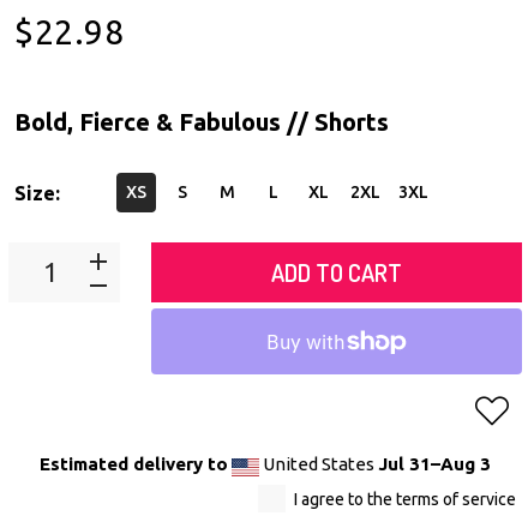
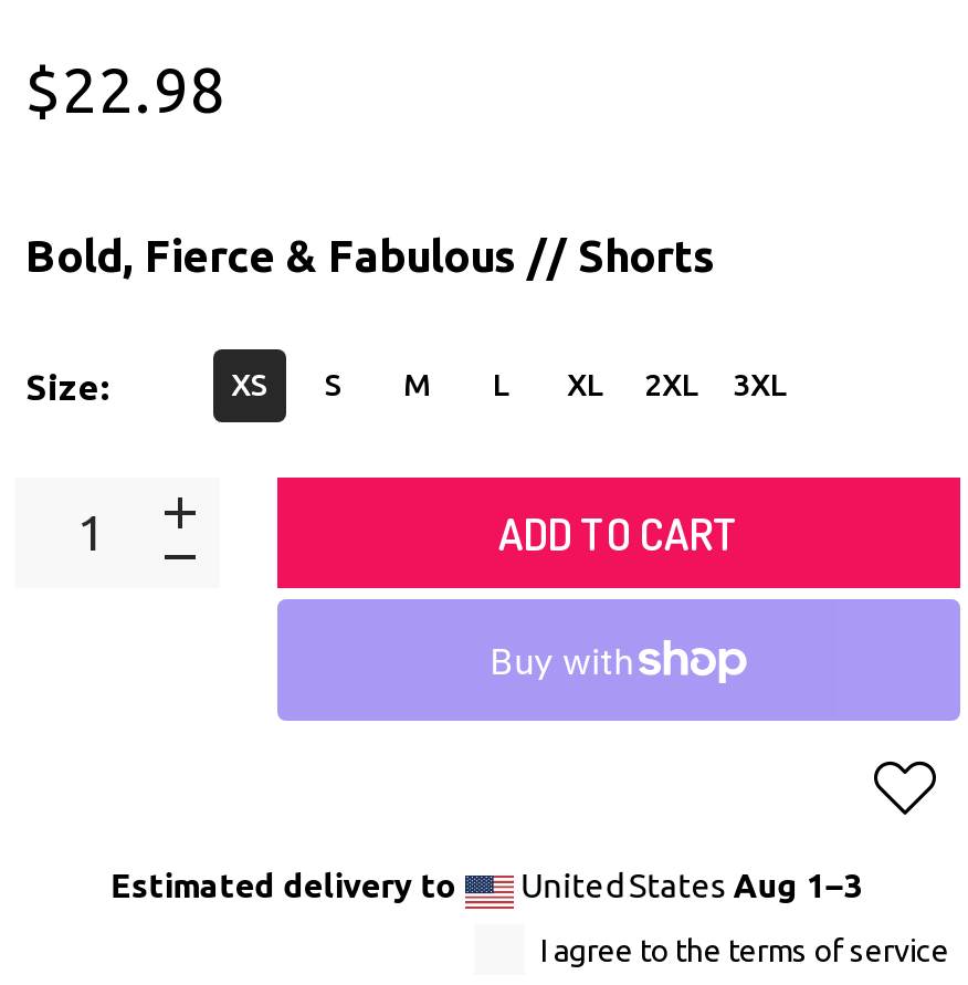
- United States Jul 31–Aug 3
+ United States Aug 1–3
